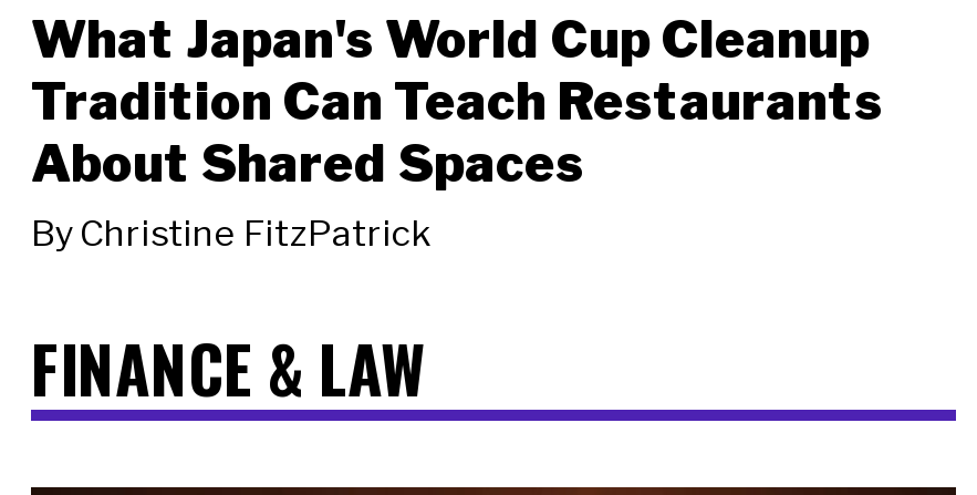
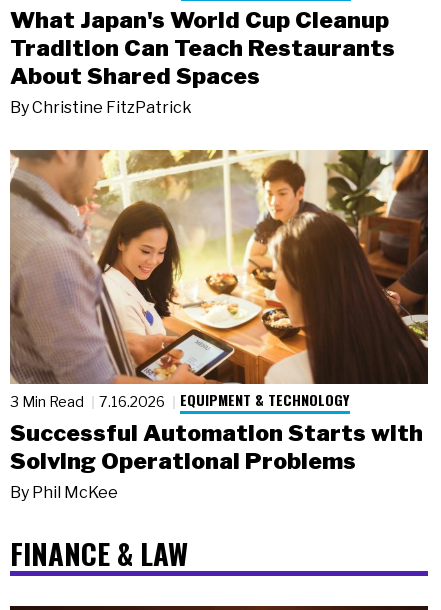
+ [image]
+ 3 Min Read
+ 7.16.2026
+ EQUIPMENT & TECHNOLOGY
+ Successful Automation Starts with
+ Solving Operational Problems
+ By Phil McKee
